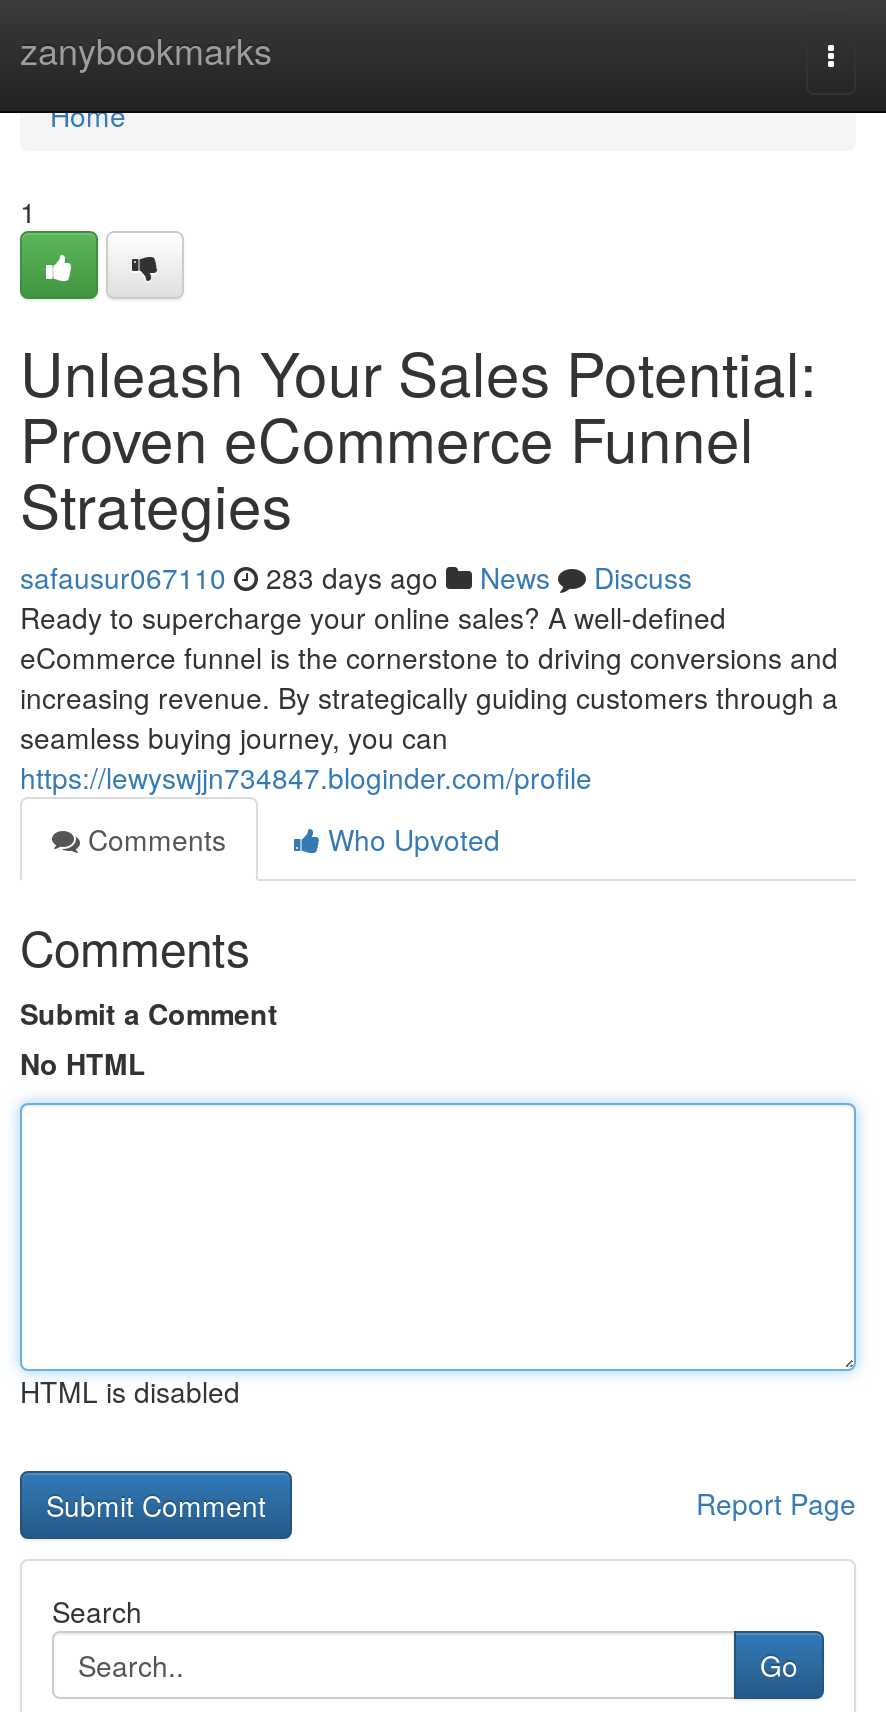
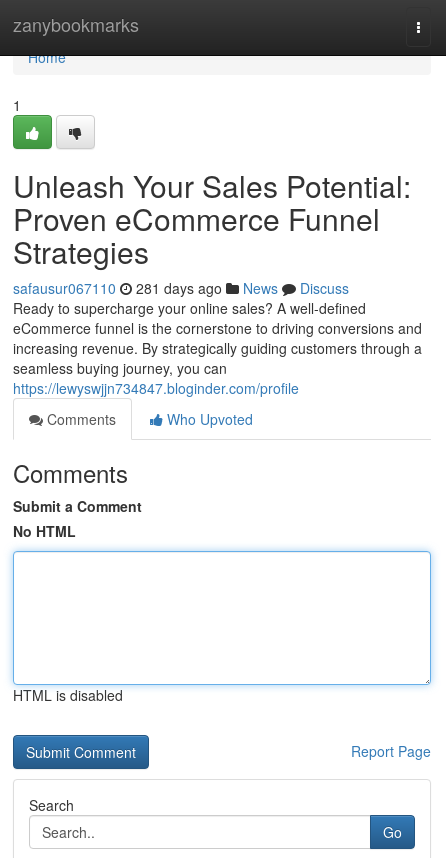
- safausur067110 283 days ago News Discuss
+ safausur067110 281 days ago News Discuss
